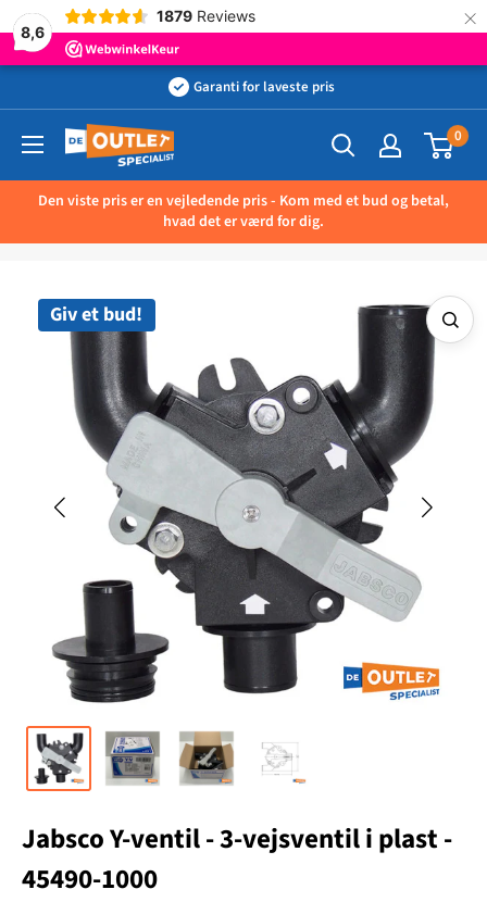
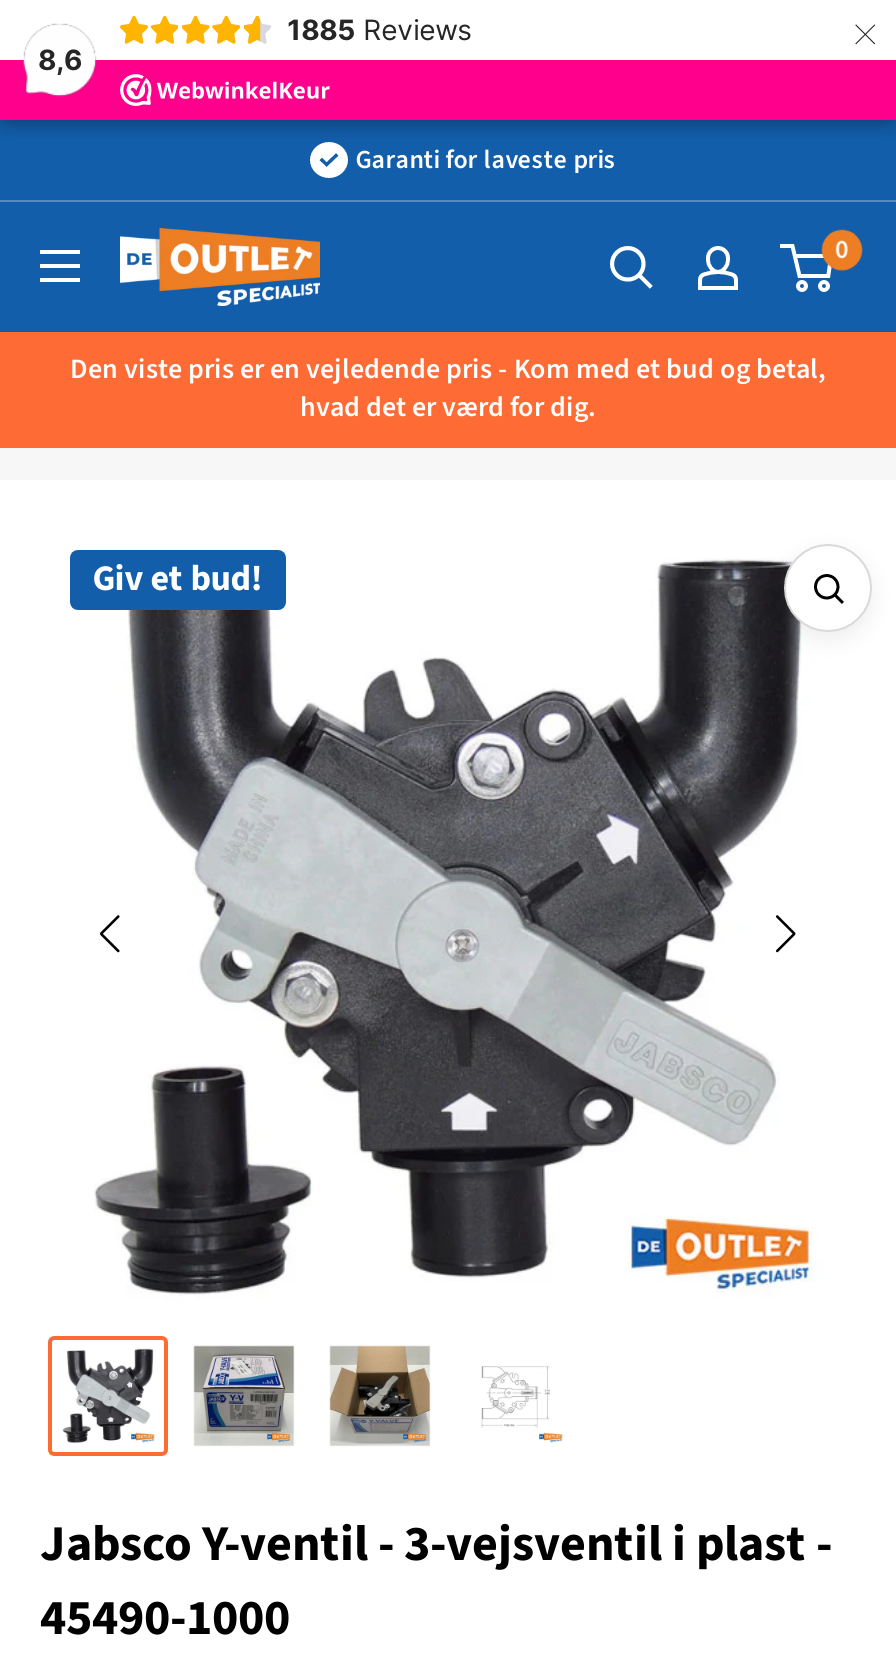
- 1879 Reviews
+ 1885 Reviews
